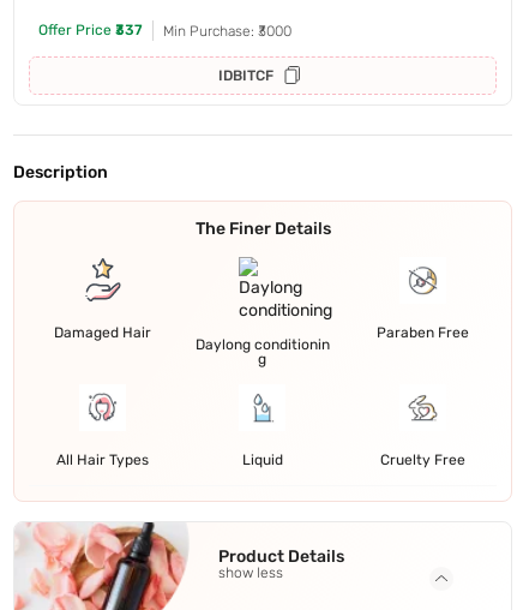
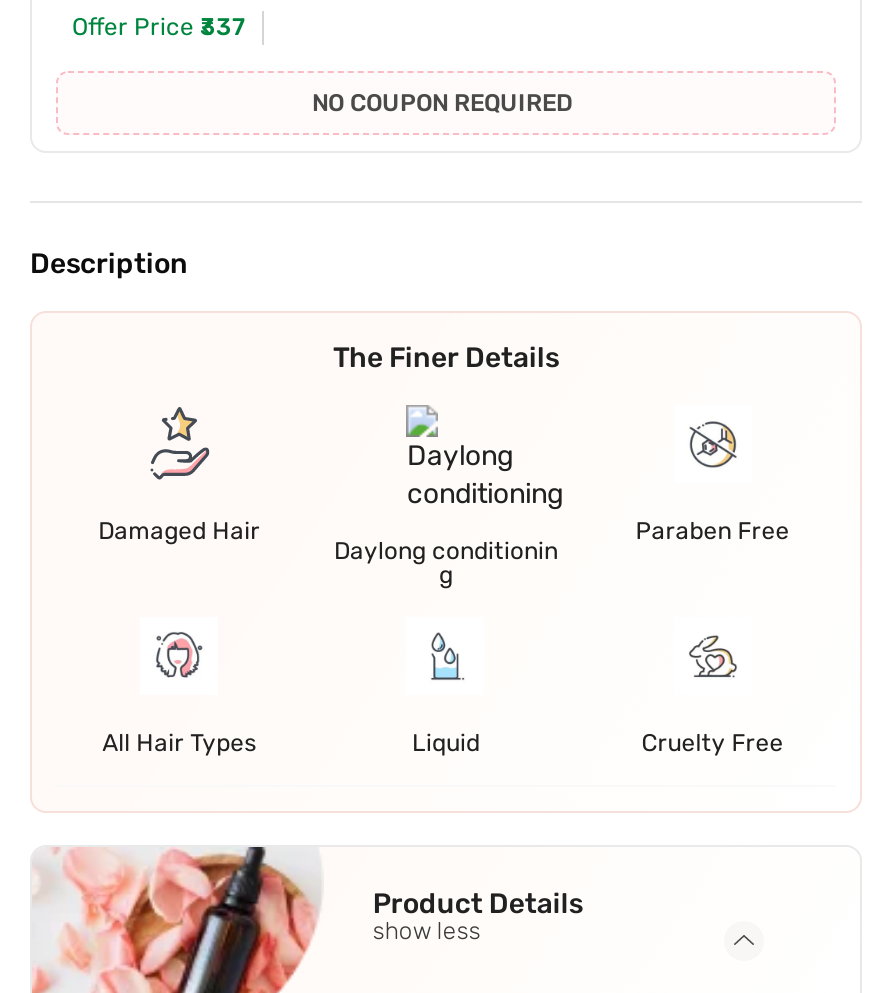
- Min Purchase: ₹3000
- IDBITCF
+ NO COUPON REQUIRED
